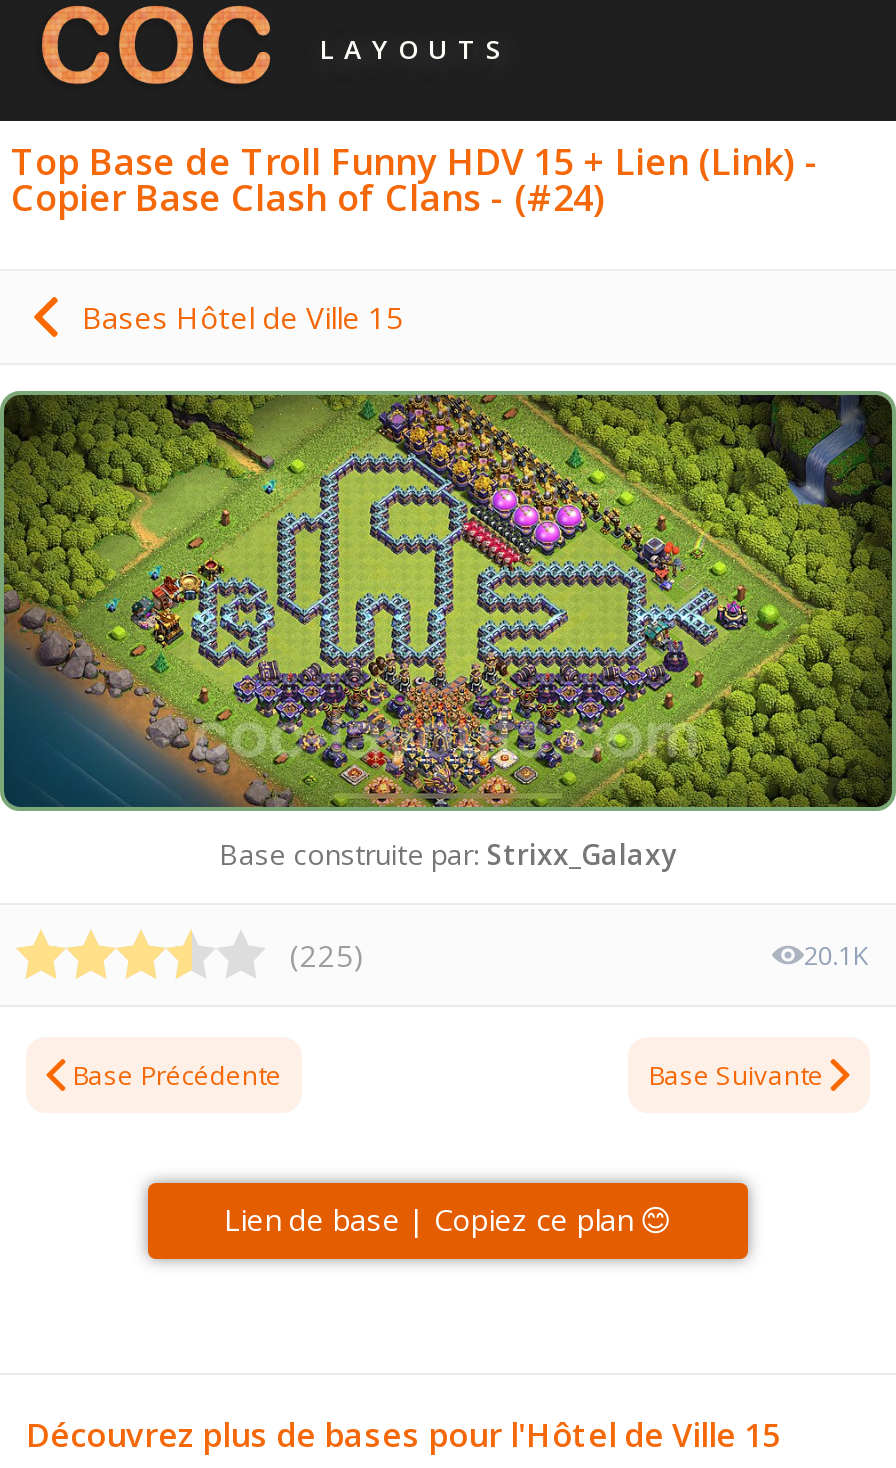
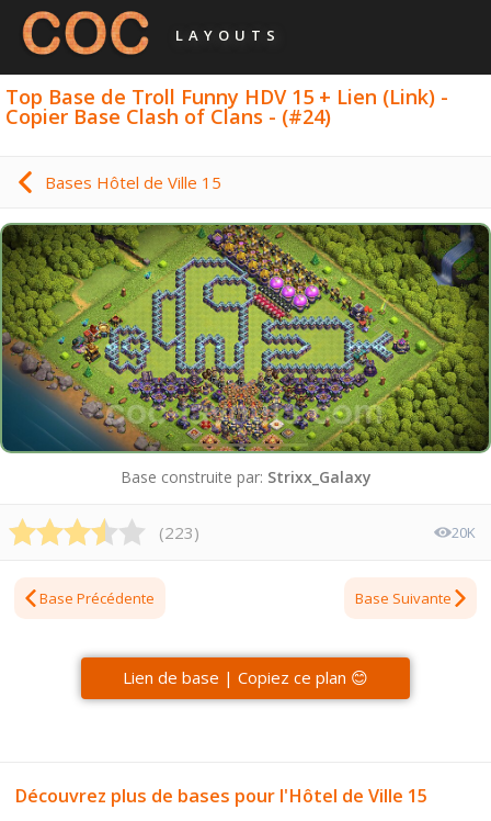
- (225)
- 20.1K
+ (223)
+ 20K
